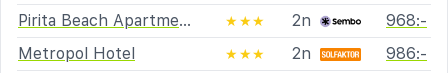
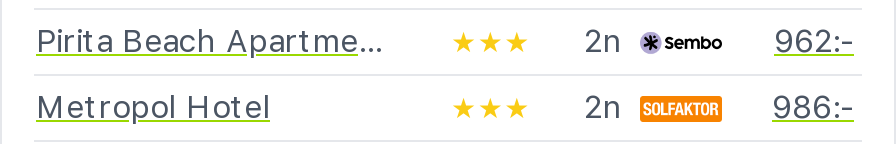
- 968:-
+ 962:-
